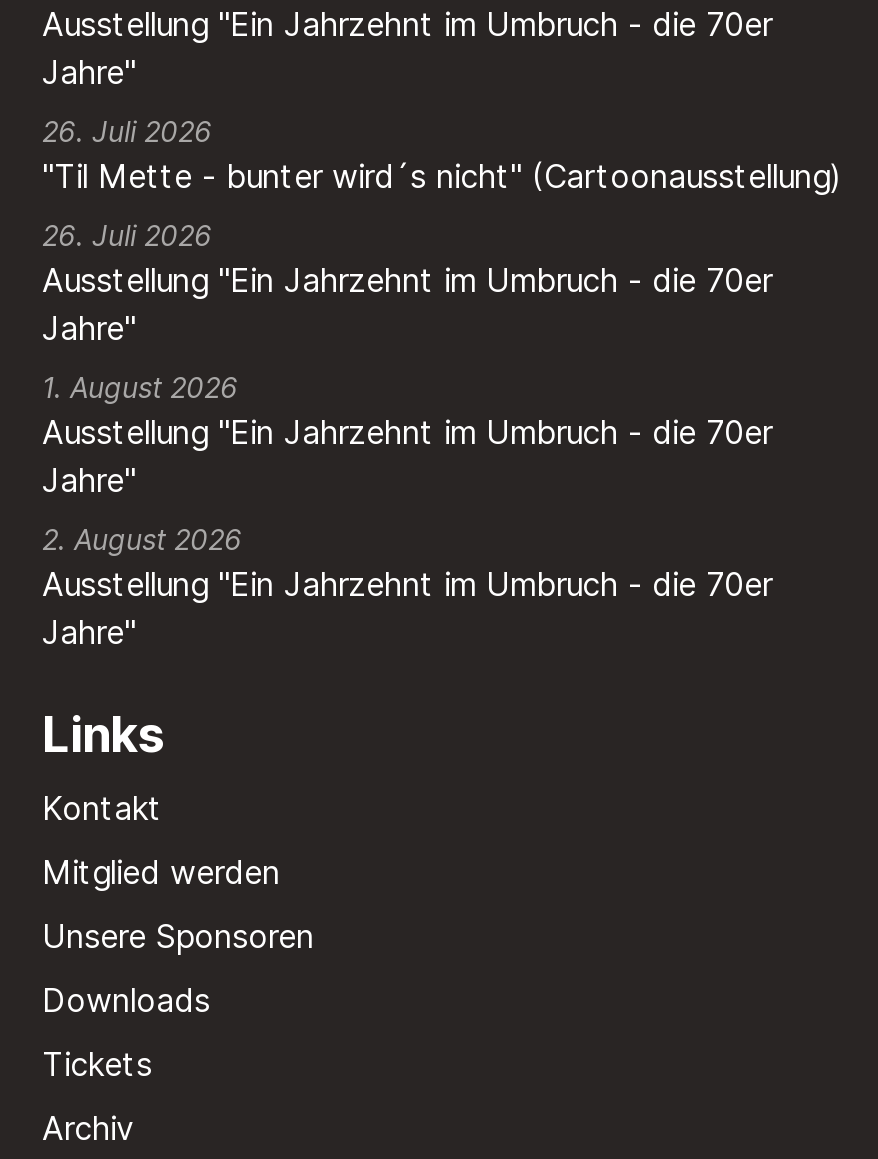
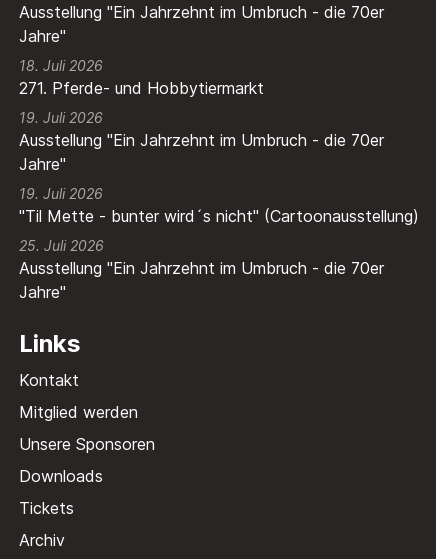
- 26. Juli 2026
+ 18. Juli 2026
+ 271. Pferde- und Hobbytiermarkt

moved down: "Til Mette - bunter wird´s nicht" (Cartoonausstellung)

- 26. Juli 2026
+ 19. Juli 2026

- 1. August 2026
- Ausstellung "Ein Jahrzehnt im Umbruch - die 70er
- Jahre"
+ 19. Juli 2026

- 2. August 2026
+ 25. Juli 2026
